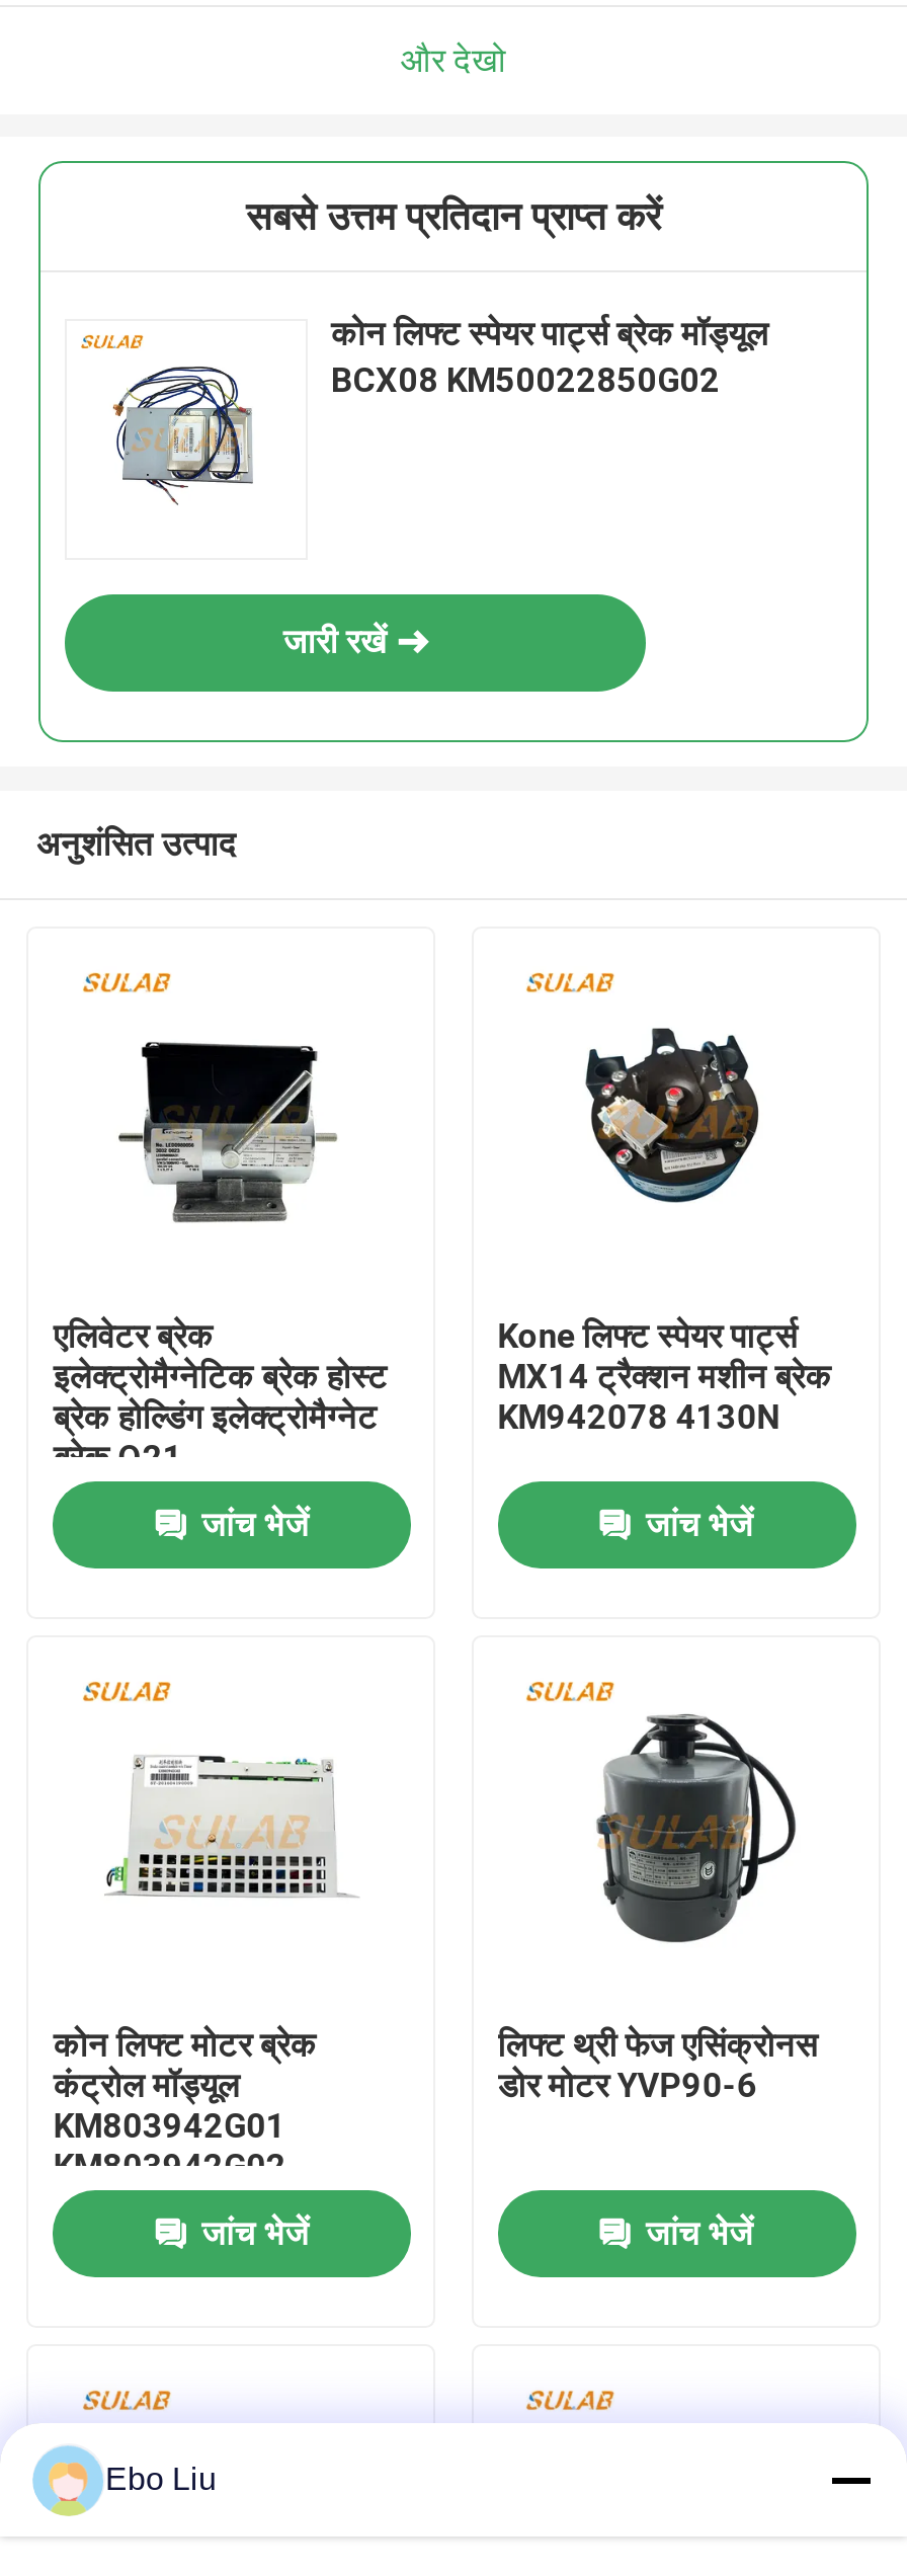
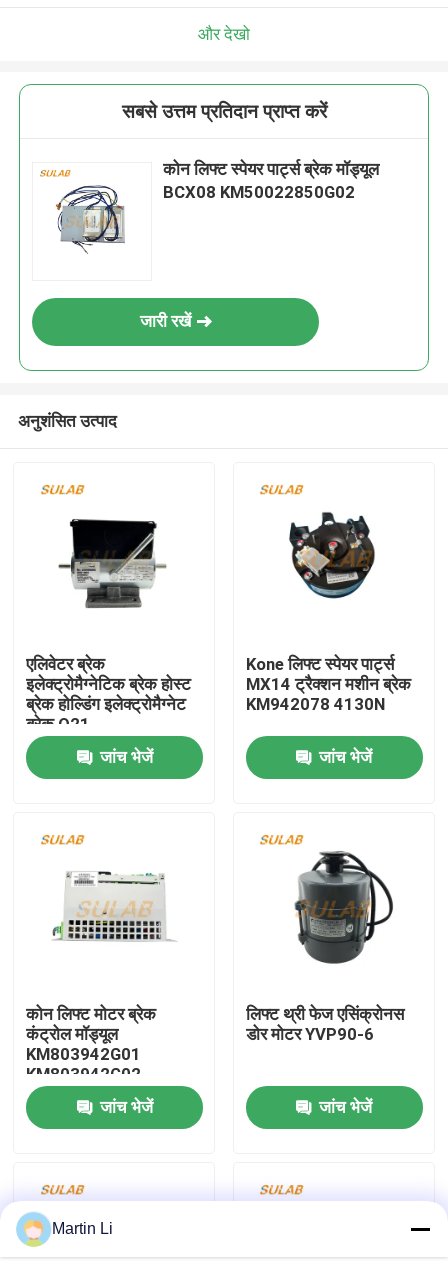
- Ebo Liu
+ Martin Li
